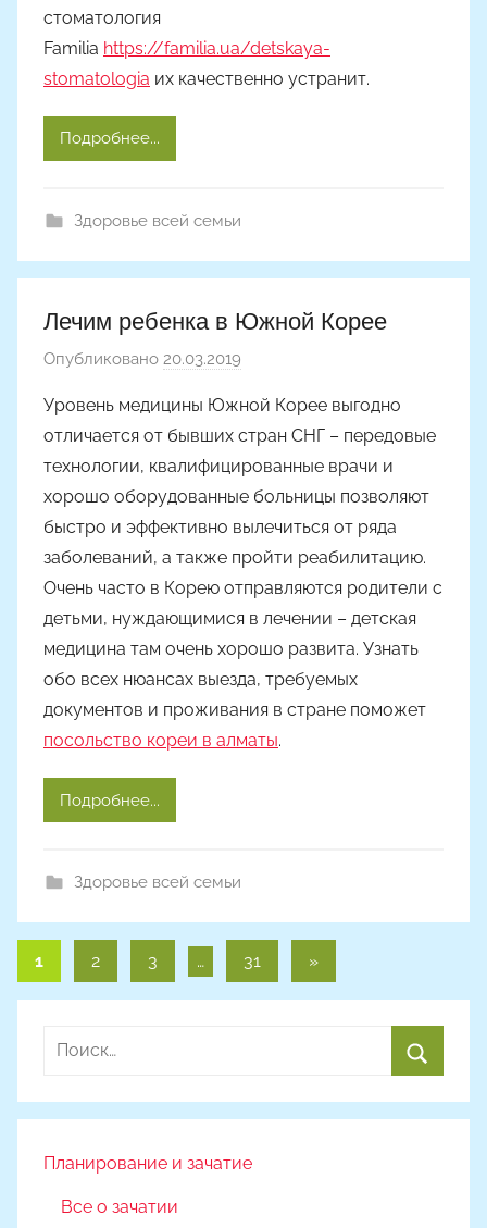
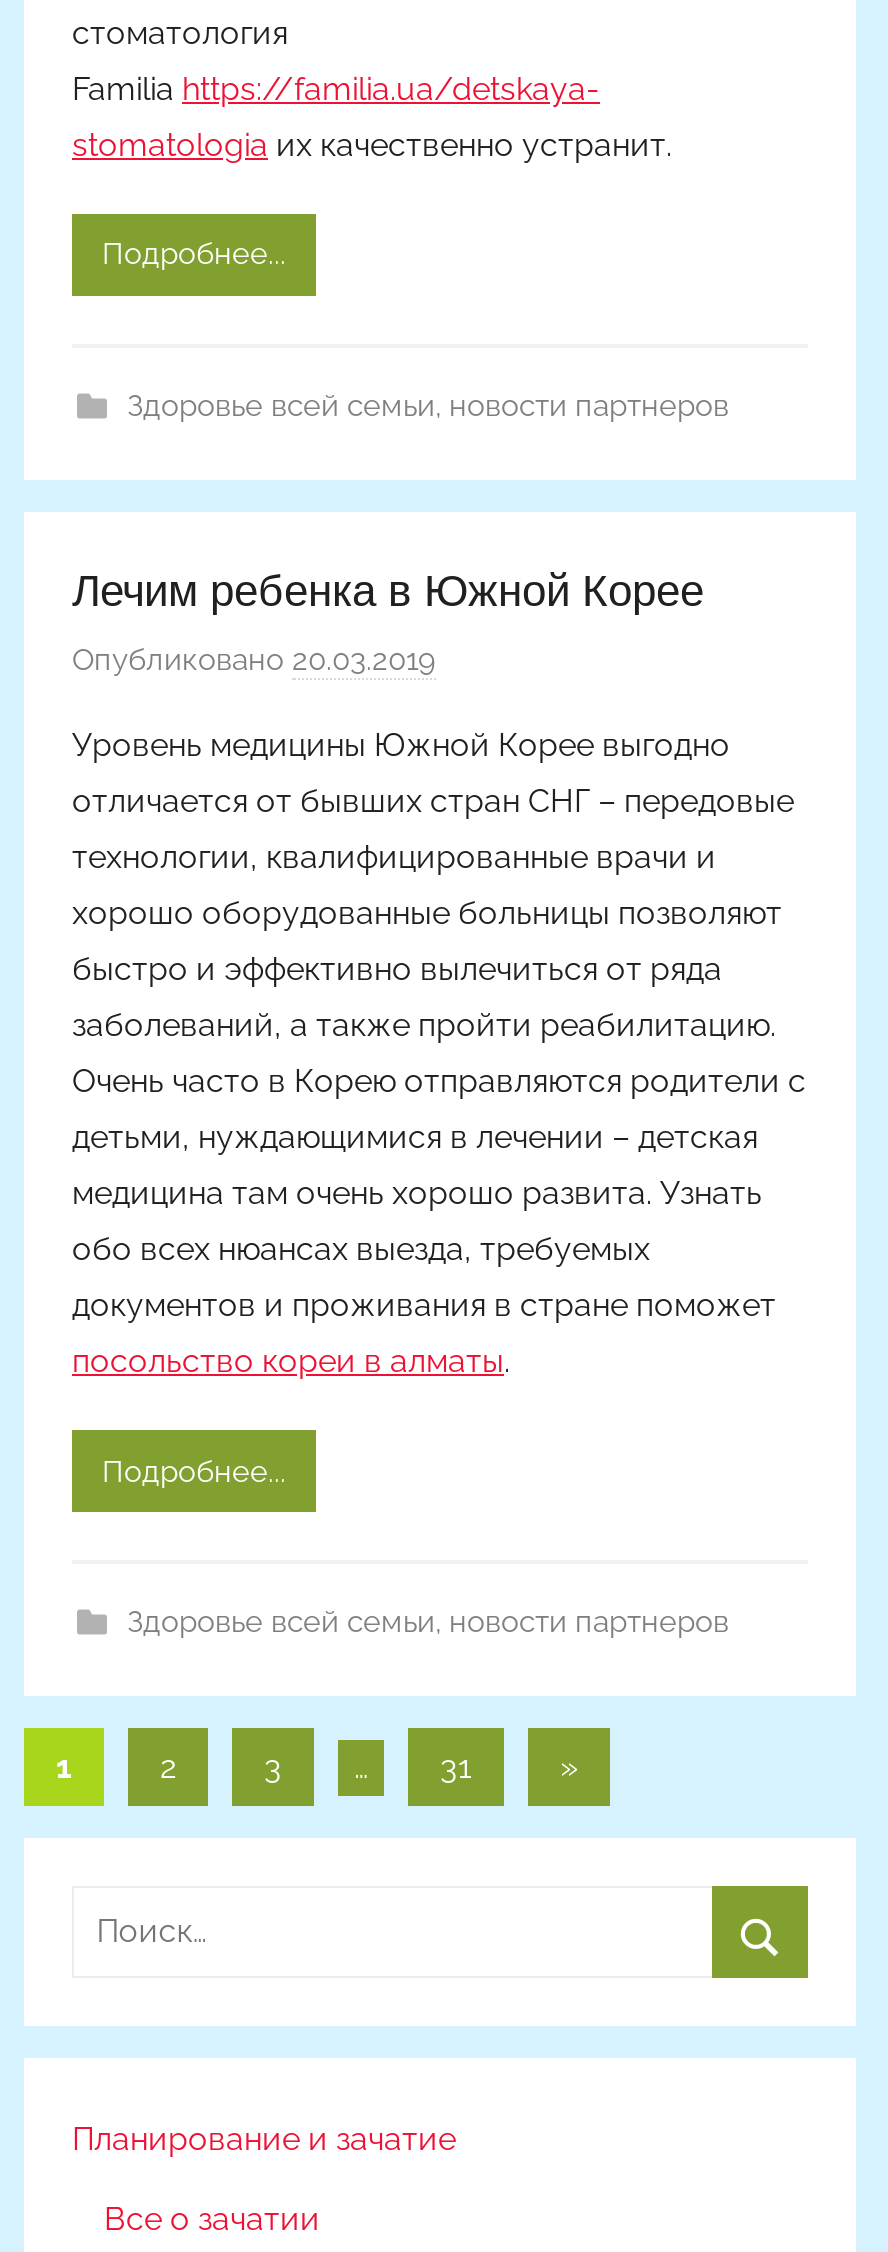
- Здоровье всей семьи
+ Здоровье всей семьи, новости партнеров

- Здоровье всей семьи
+ Здоровье всей семьи, новости партнеров
